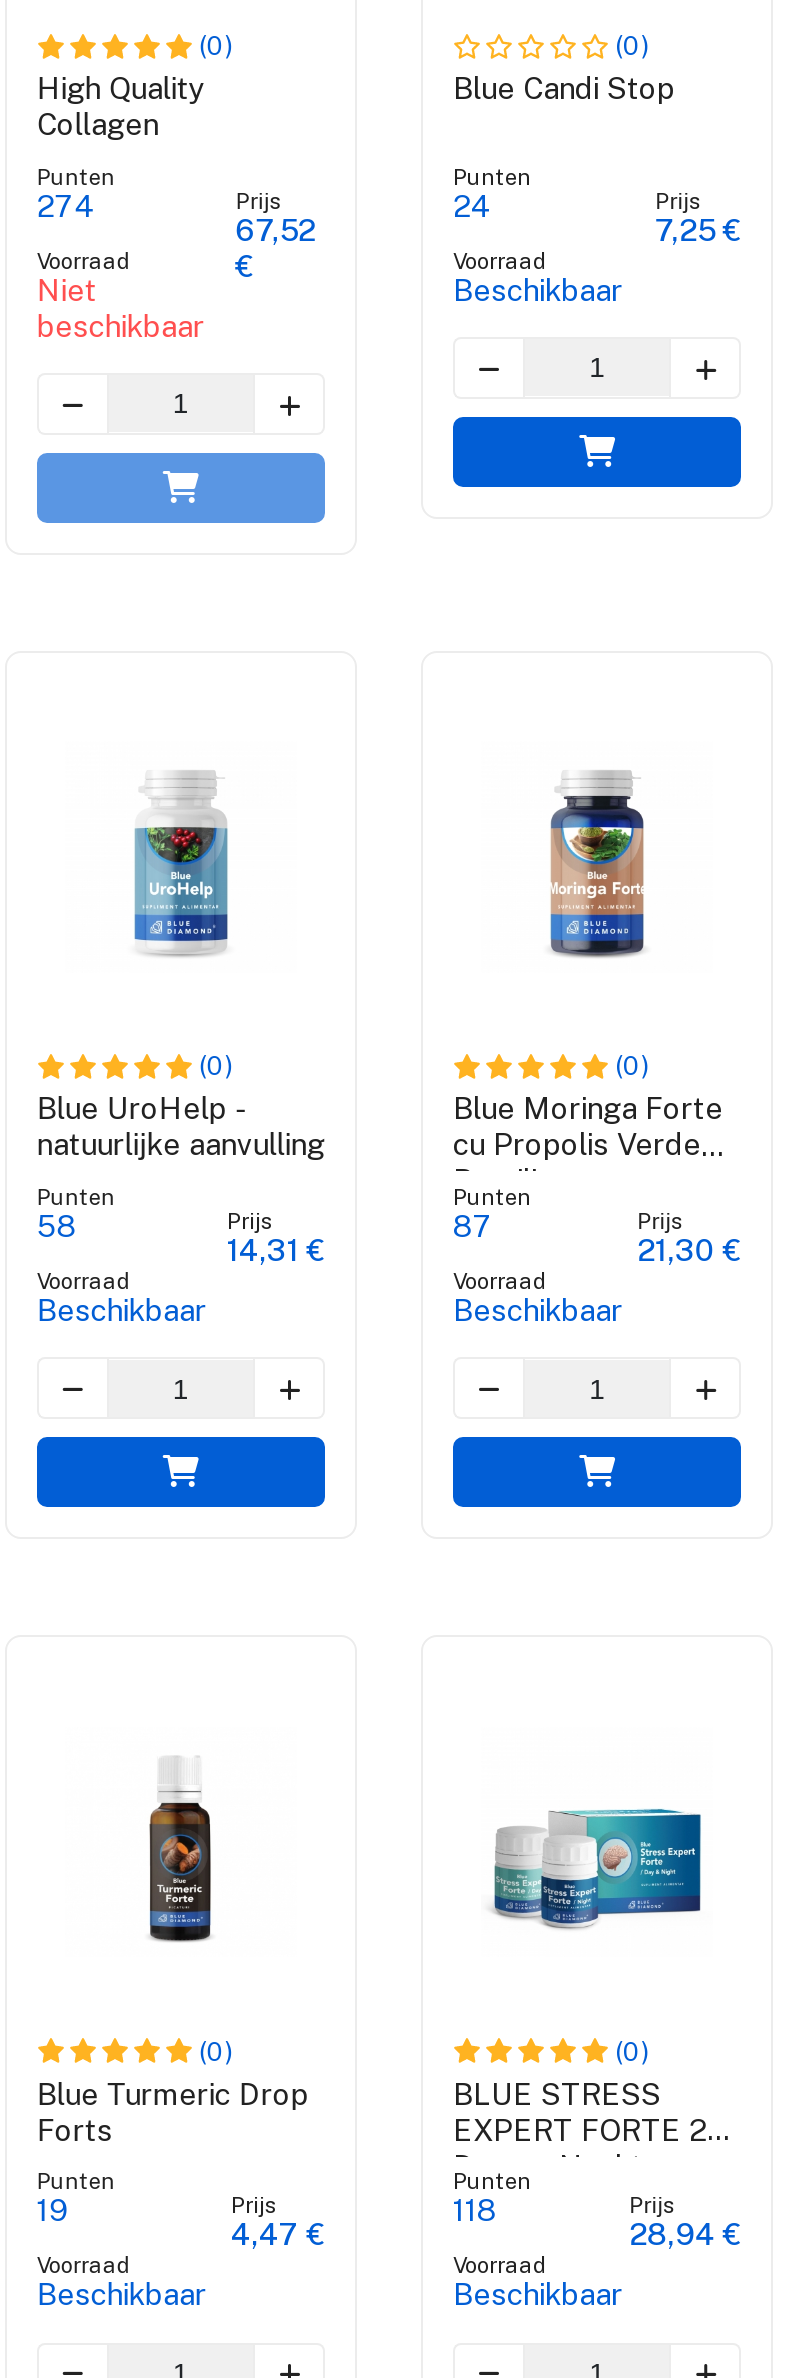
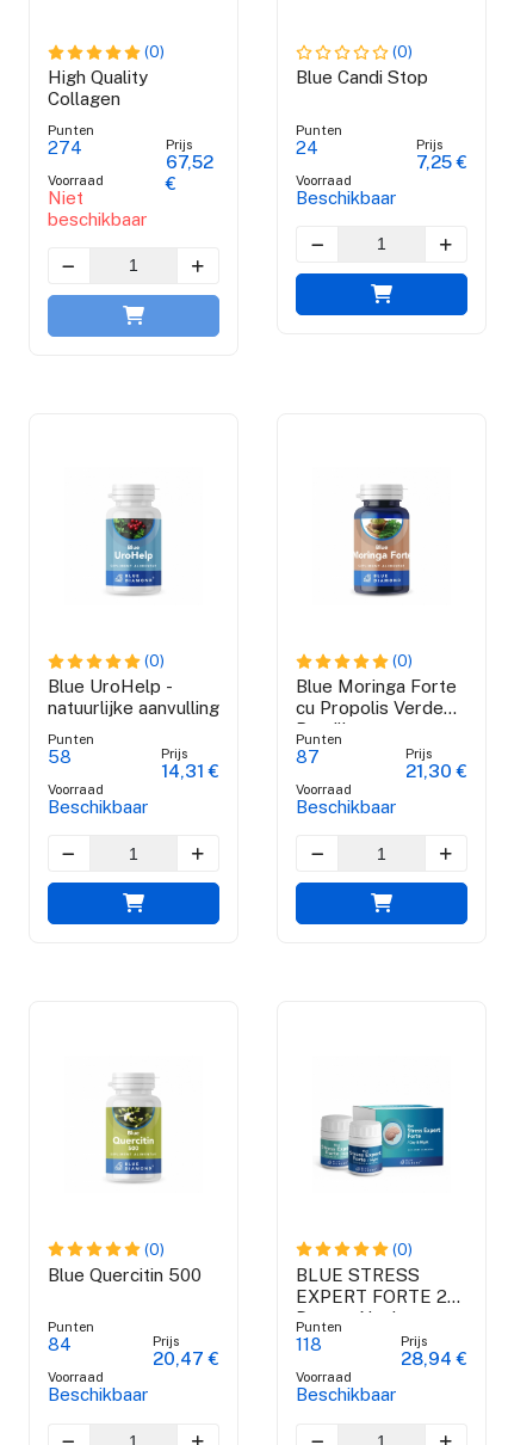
- [image]
+ [image]

- Blue Turmeric Drop
- Forts
+ Blue Quercitin 500

- 19
+ 84

- 4,47 €
+ 20,47 €
